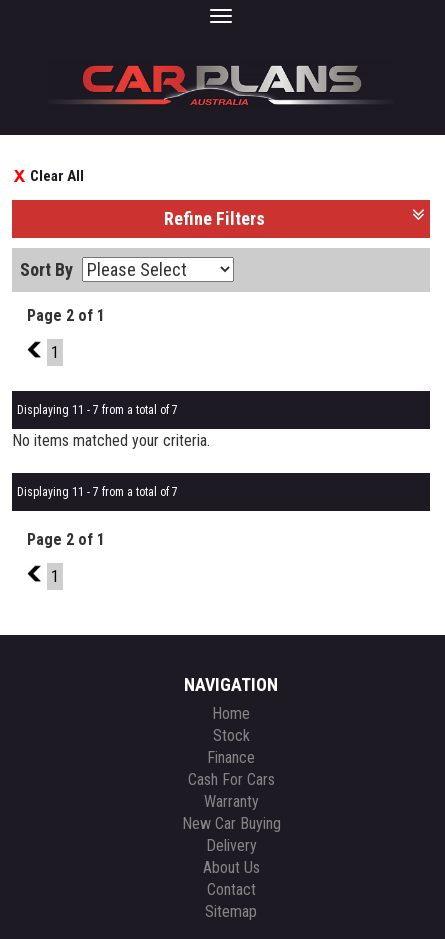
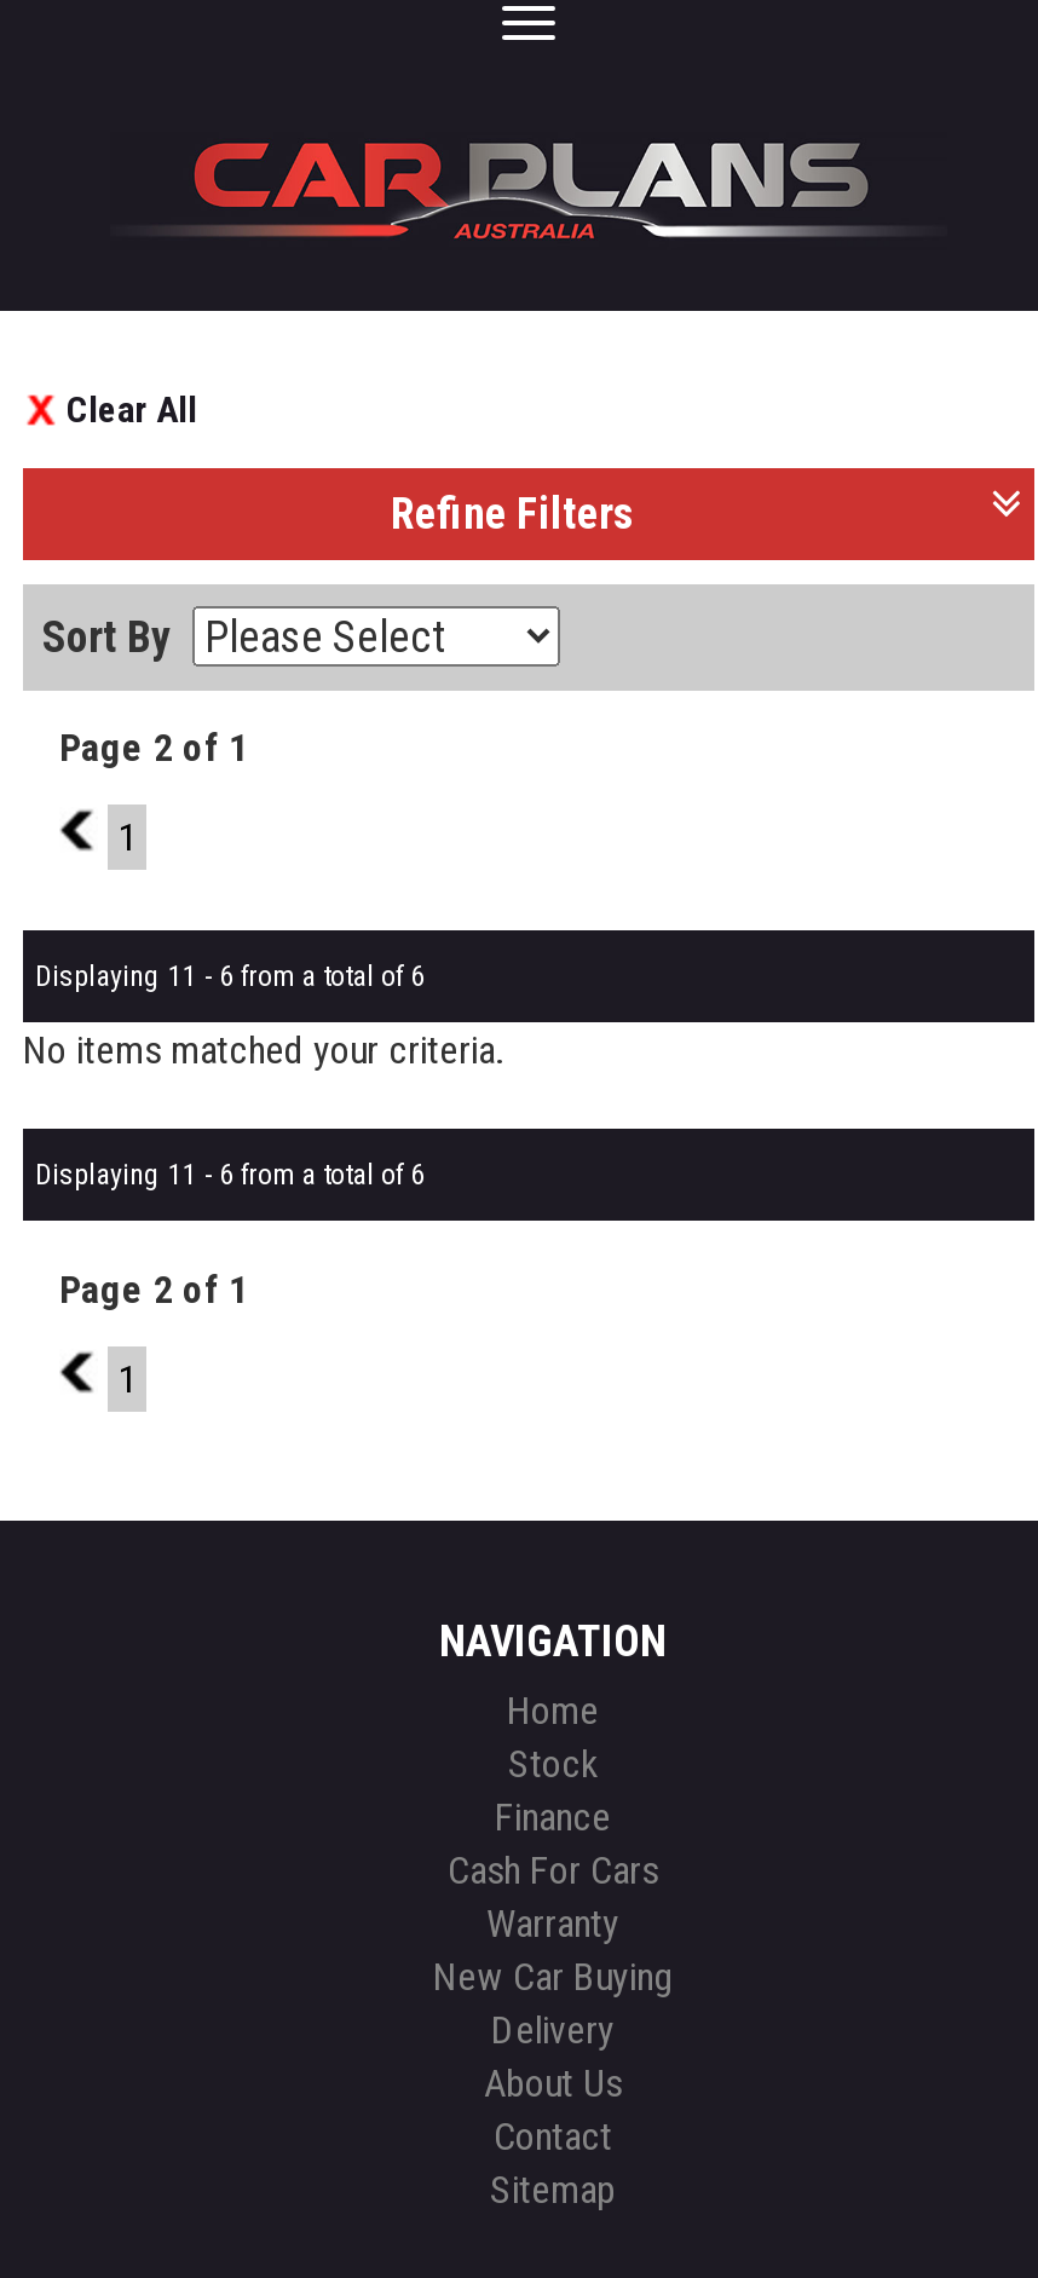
- Displaying 11 - 7 from a total of 7
+ Displaying 11 - 6 from a total of 6

- Displaying 11 - 7 from a total of 7
+ Displaying 11 - 6 from a total of 6
